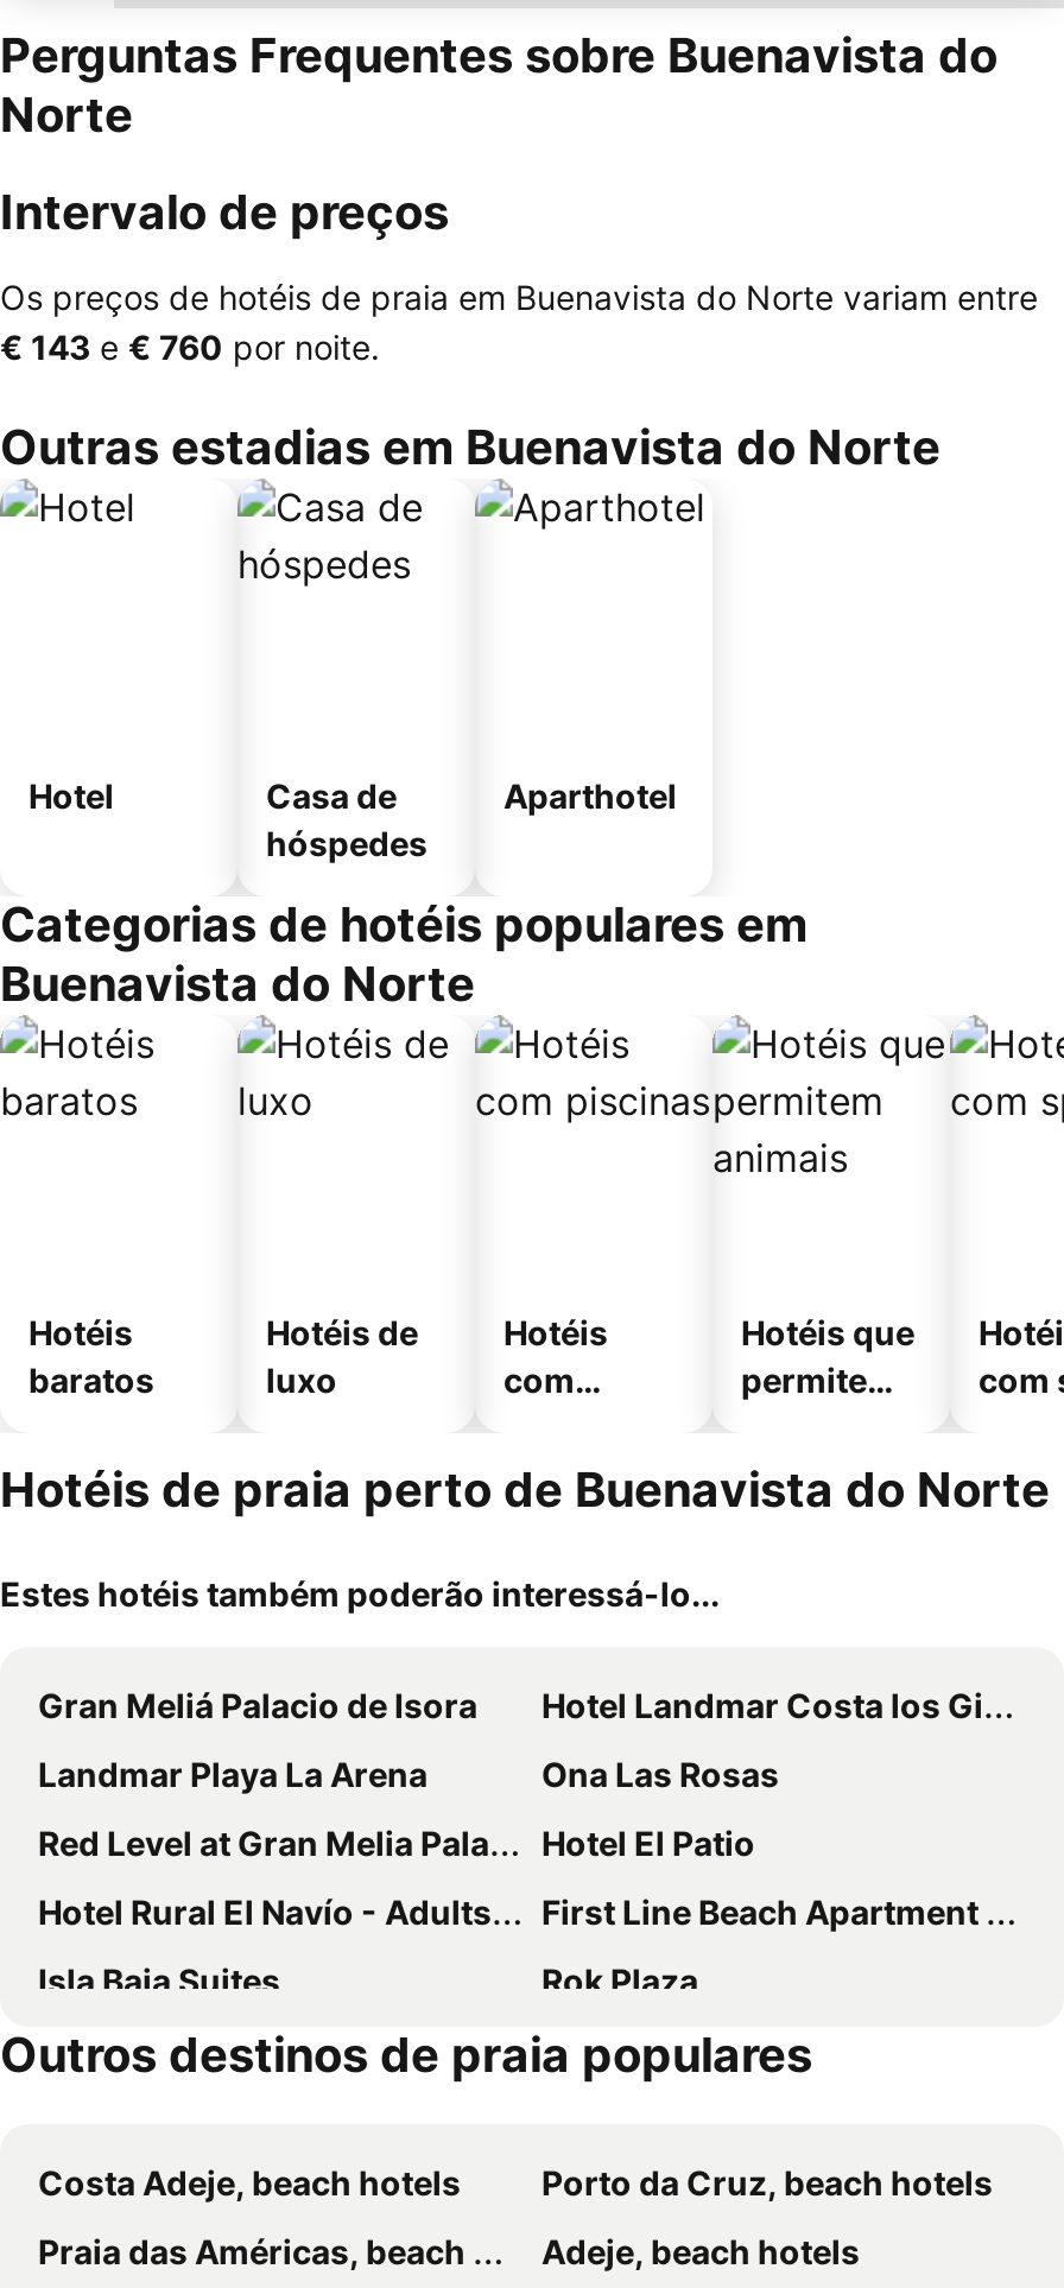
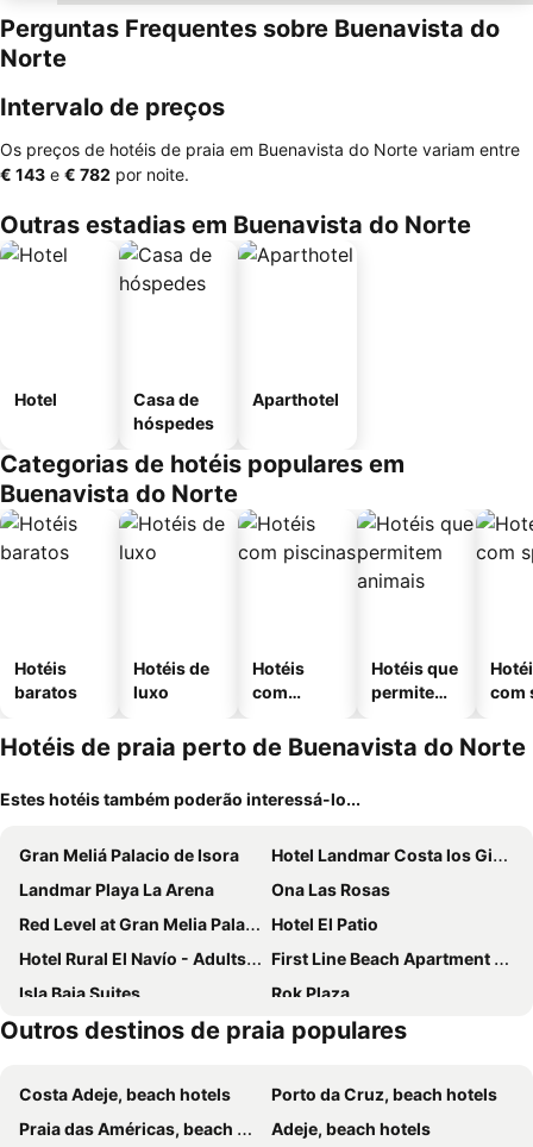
- € 143 e € 760 por noite.
+ € 143 e € 782 por noite.
